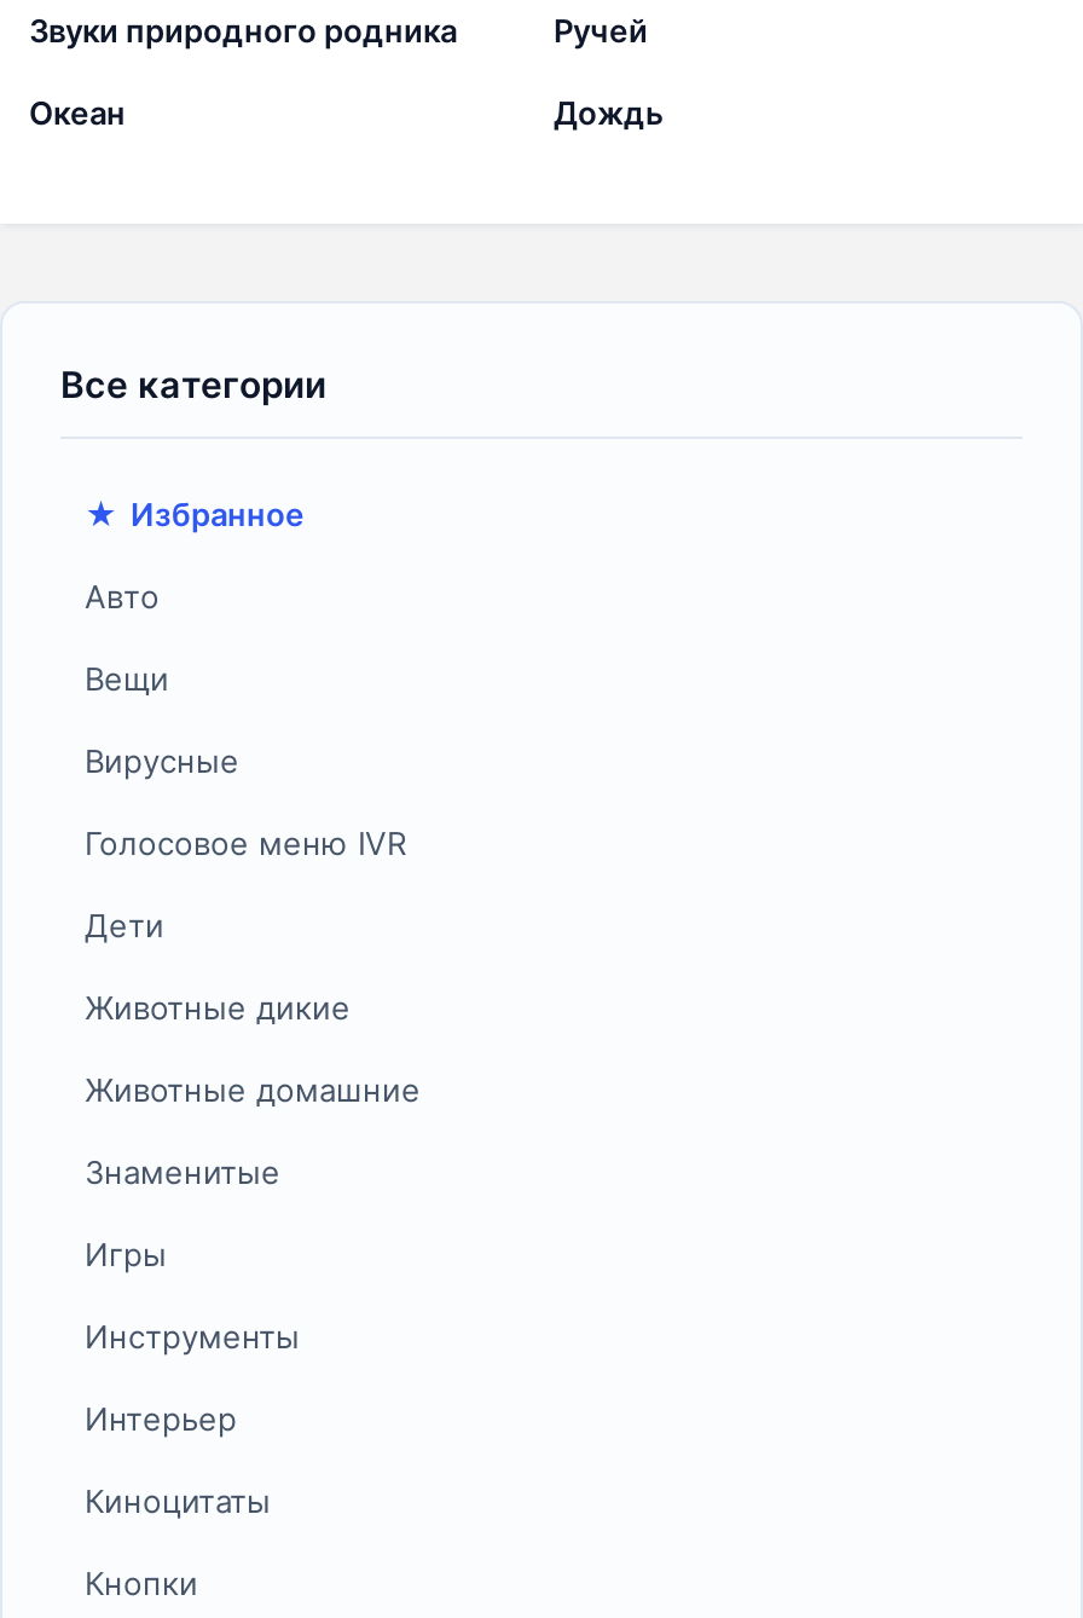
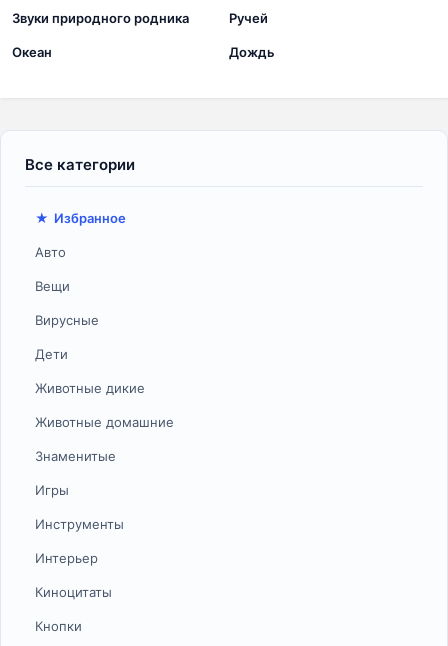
- Голосовое меню IVR
